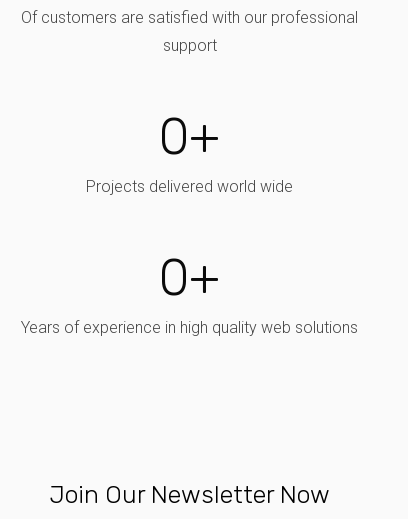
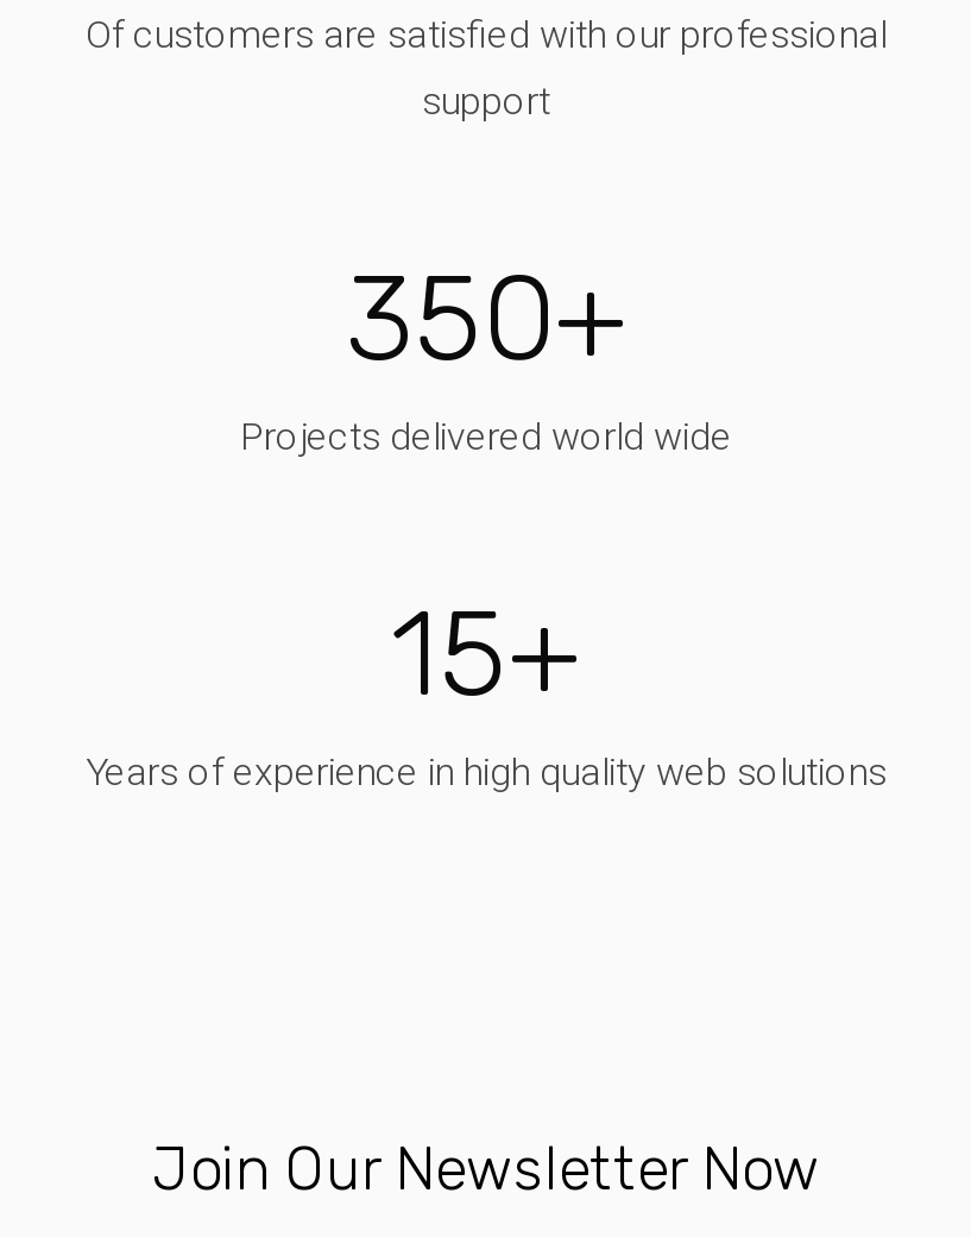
- 0+
+ 350+

- 0+
+ 15+
